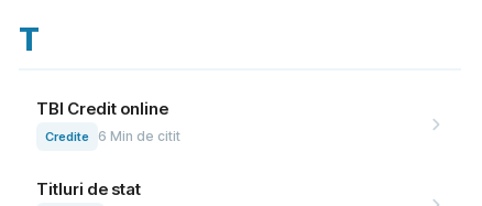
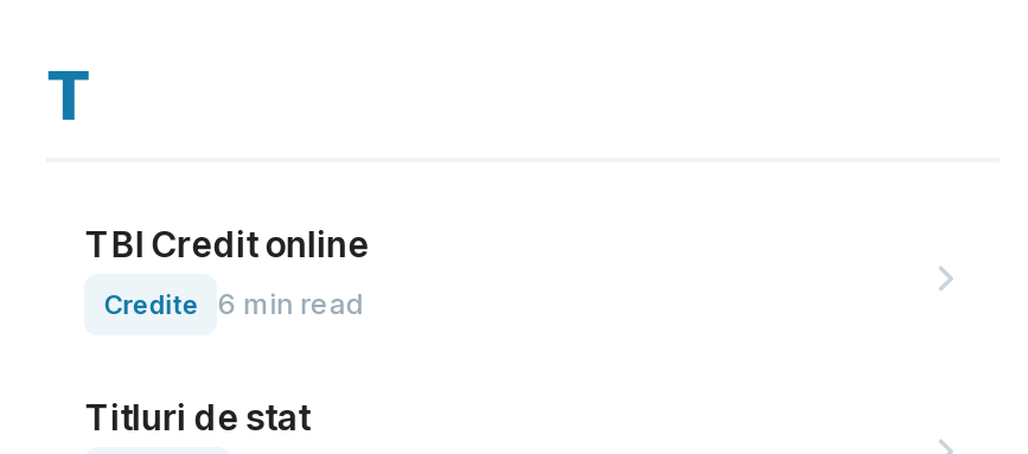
- Credite 6 Min de citit
+ Credite 6 min read
